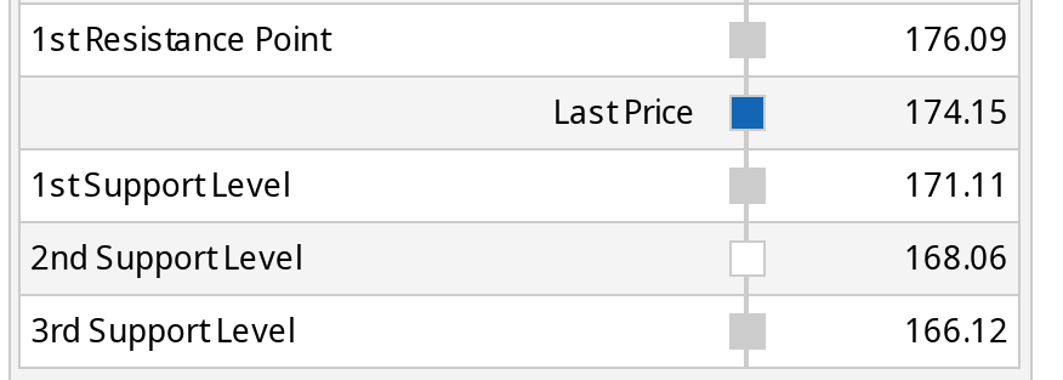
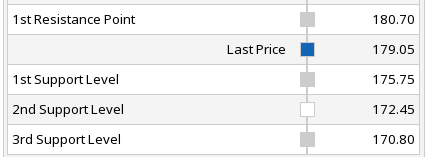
- 176.09
+ 180.70

- 174.15
+ 179.05

- 171.11
+ 175.75

- 168.06
+ 172.45

- 166.12
+ 170.80
